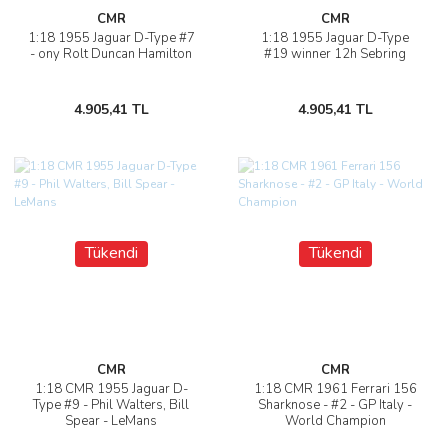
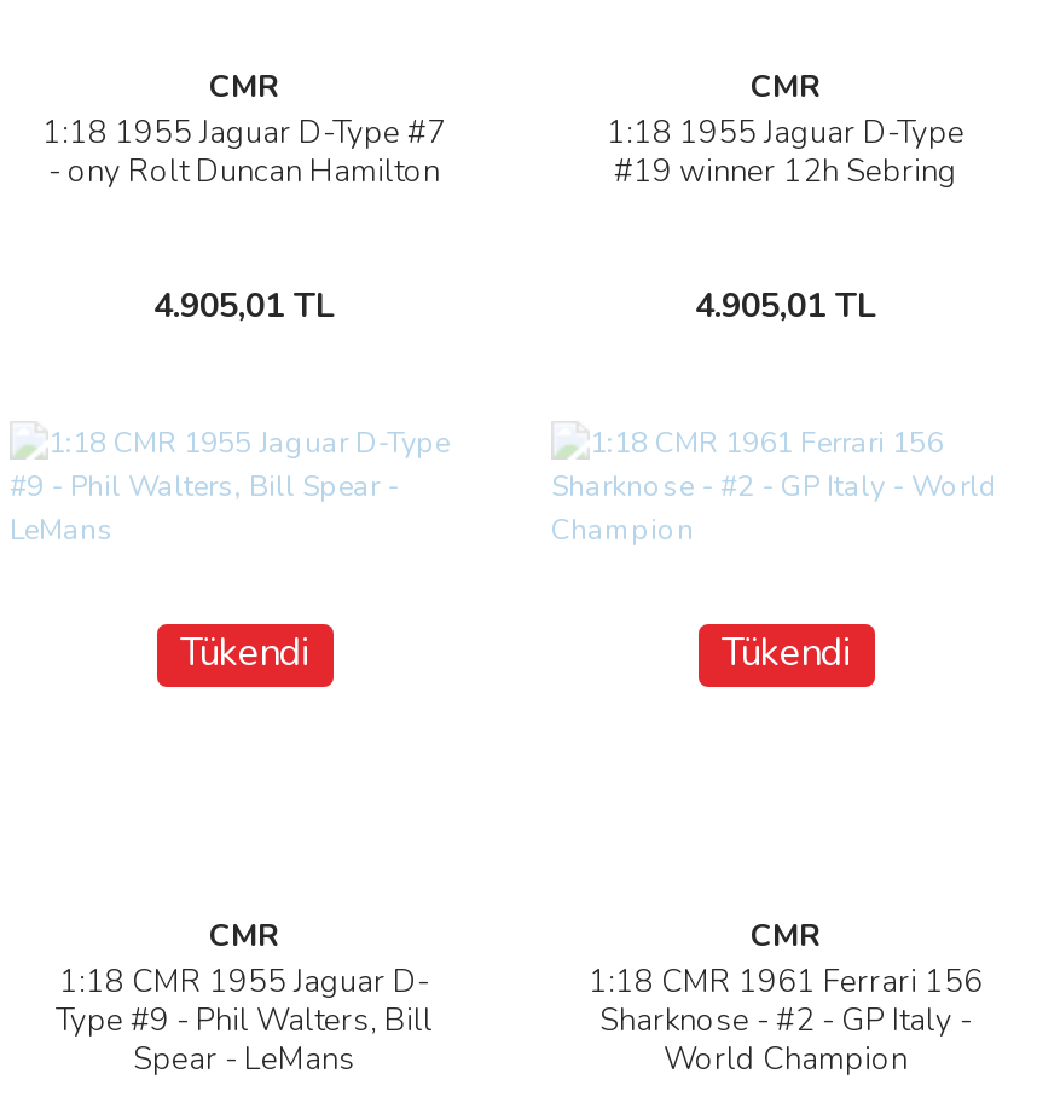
- 4.905,41 TL
+ 4.905,01 TL

- 4.905,41 TL
+ 4.905,01 TL
